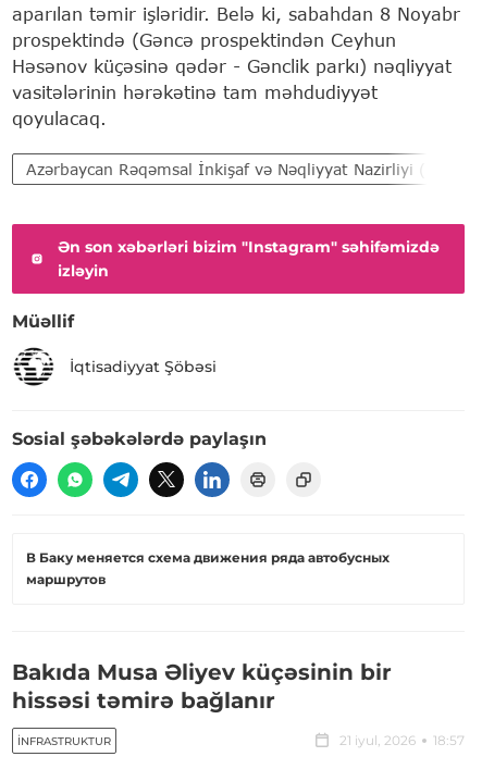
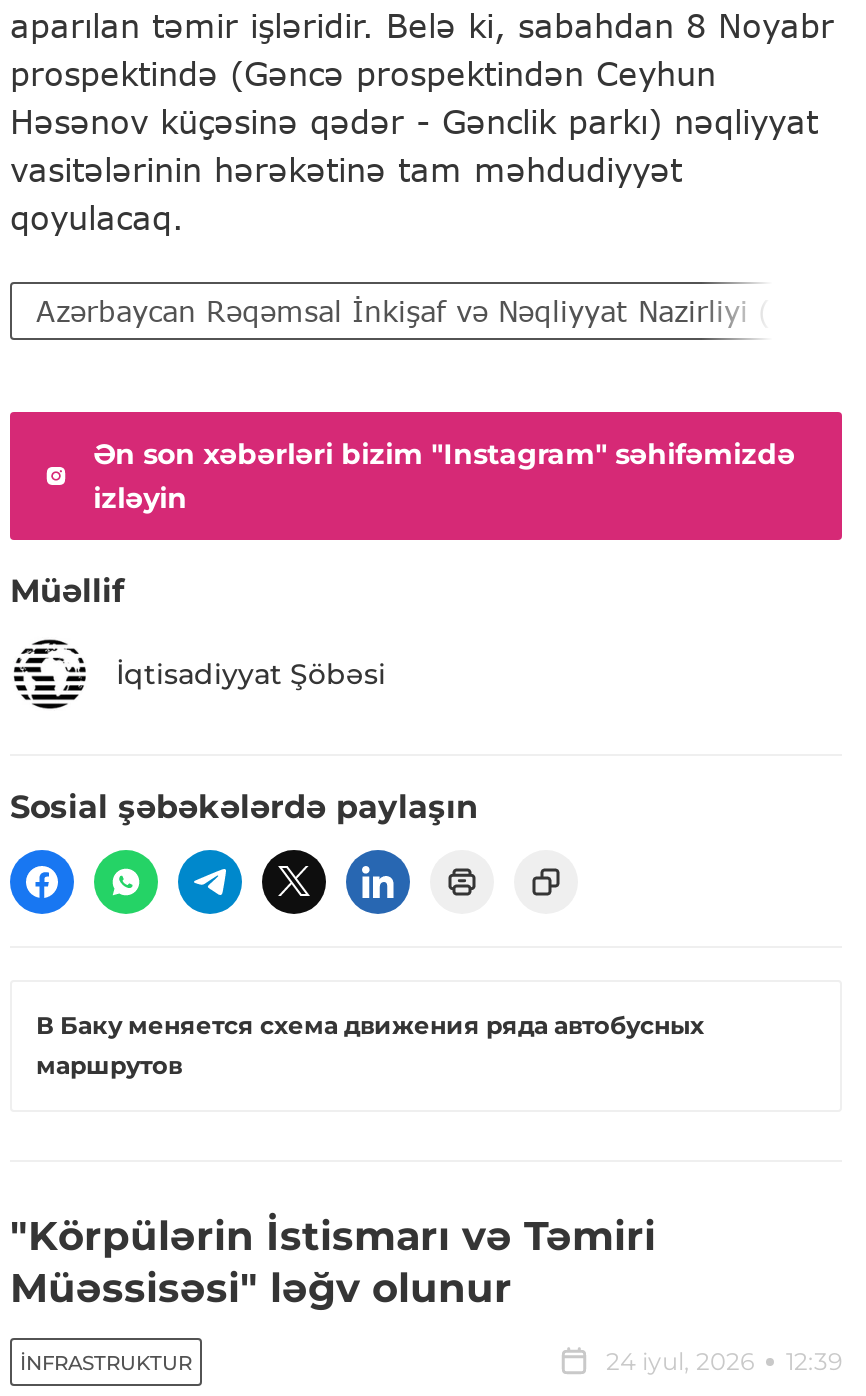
- Bakıda Musa Əliyev küçəsinin bir
- hissəsi təmirə bağlanır
+ "Körpülərin İstismarı və Təmiri
+ Müəssisəsi" ləğv olunur

- 21 iyul, 2026
- 18:57
+ 24 iyul, 2026
+ 12:39
